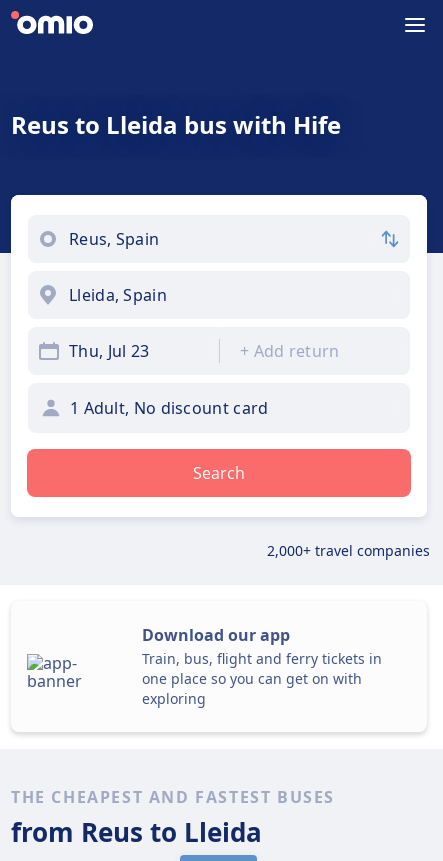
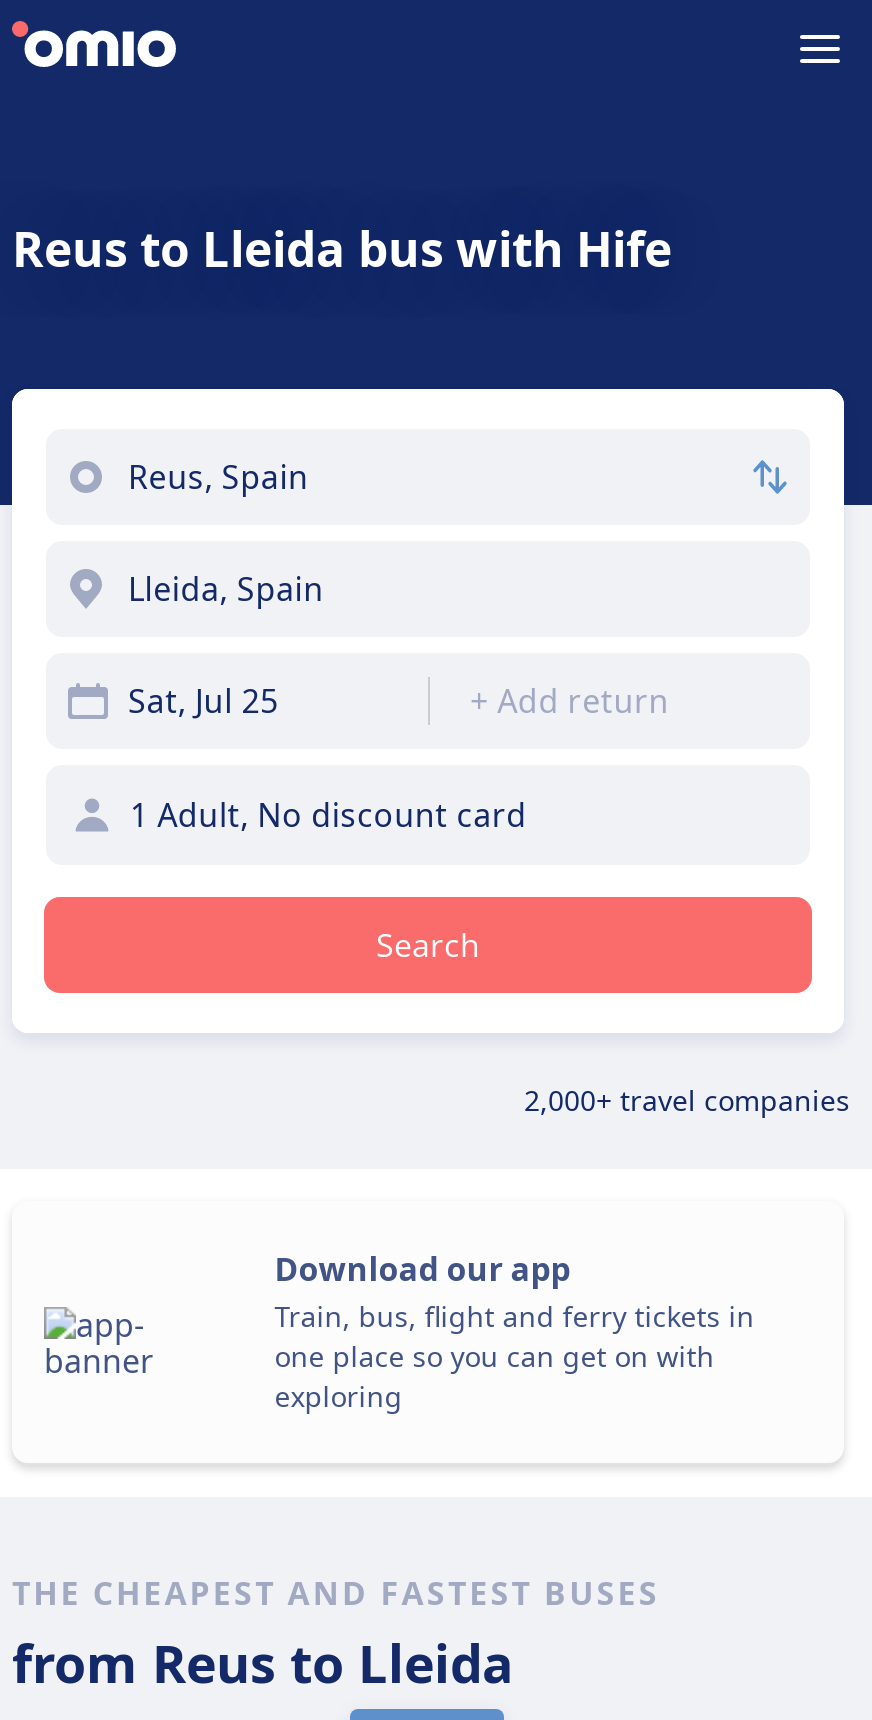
- Thu, Jul 23
+ Sat, Jul 25
